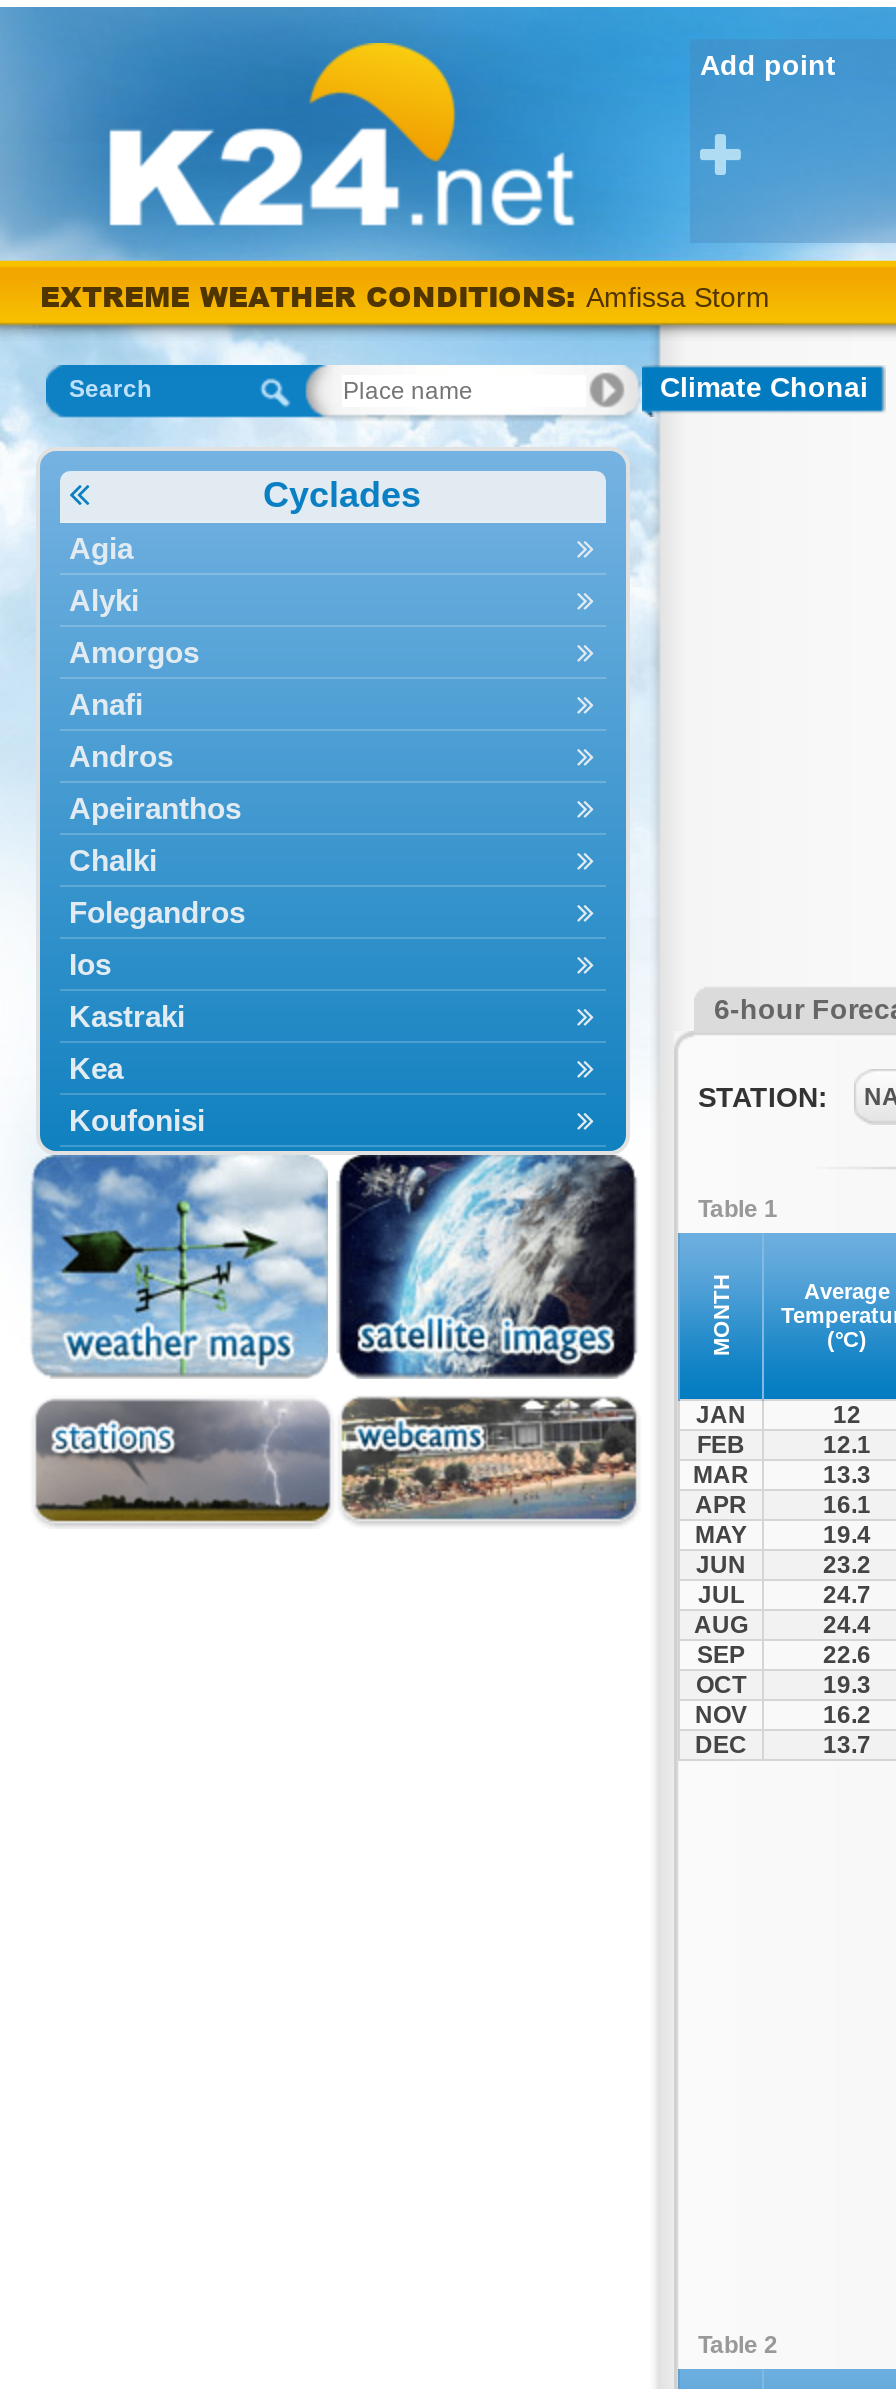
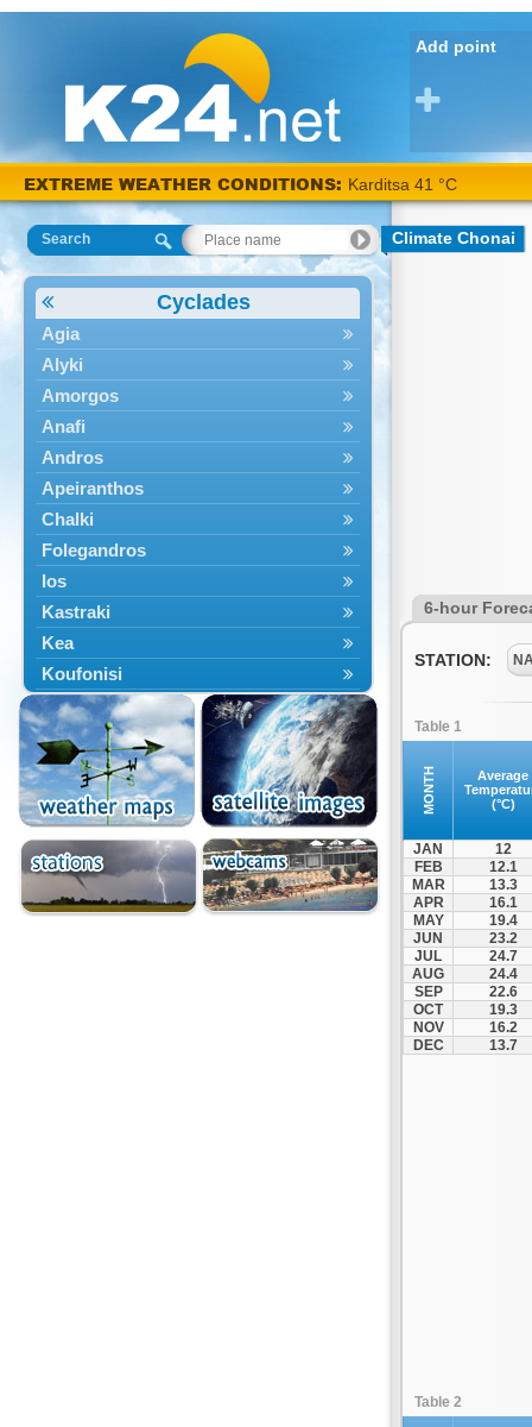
- EXTREME WEATHER CONDITIONS: Volos Storm
+ EXTREME WEATHER CONDITIONS: Karditsa 41 °C
